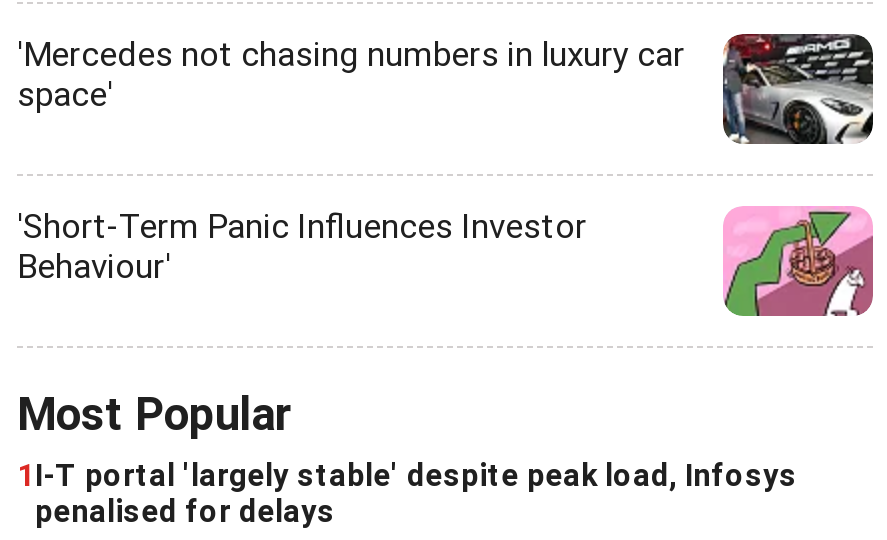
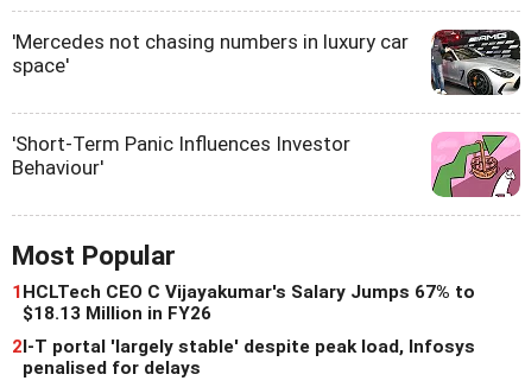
- 1 I-T portal 'largely stable' despite peak load, Infosys
+ 1 HCLTech CEO C Vijayakumar's Salary Jumps 67% to
+ $18.13 Million in FY26
+ 2I-T portal 'largely stable' despite peak load, Infosys
